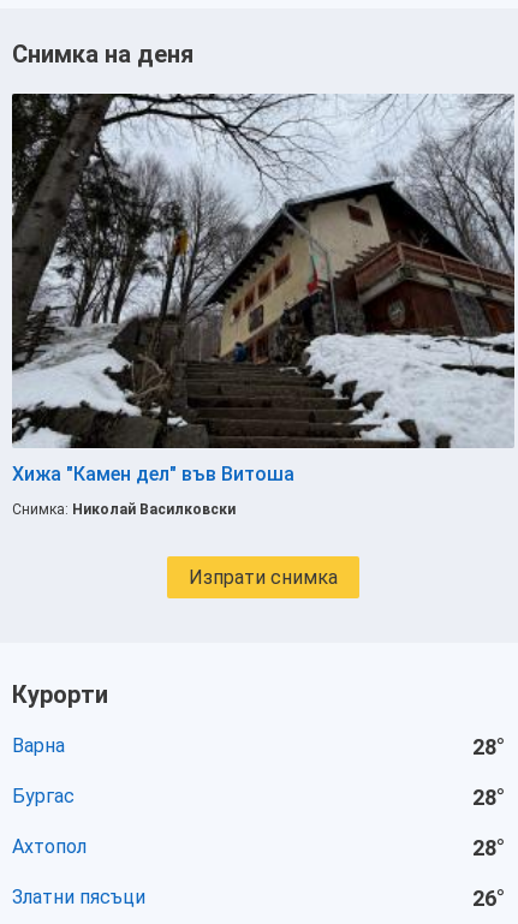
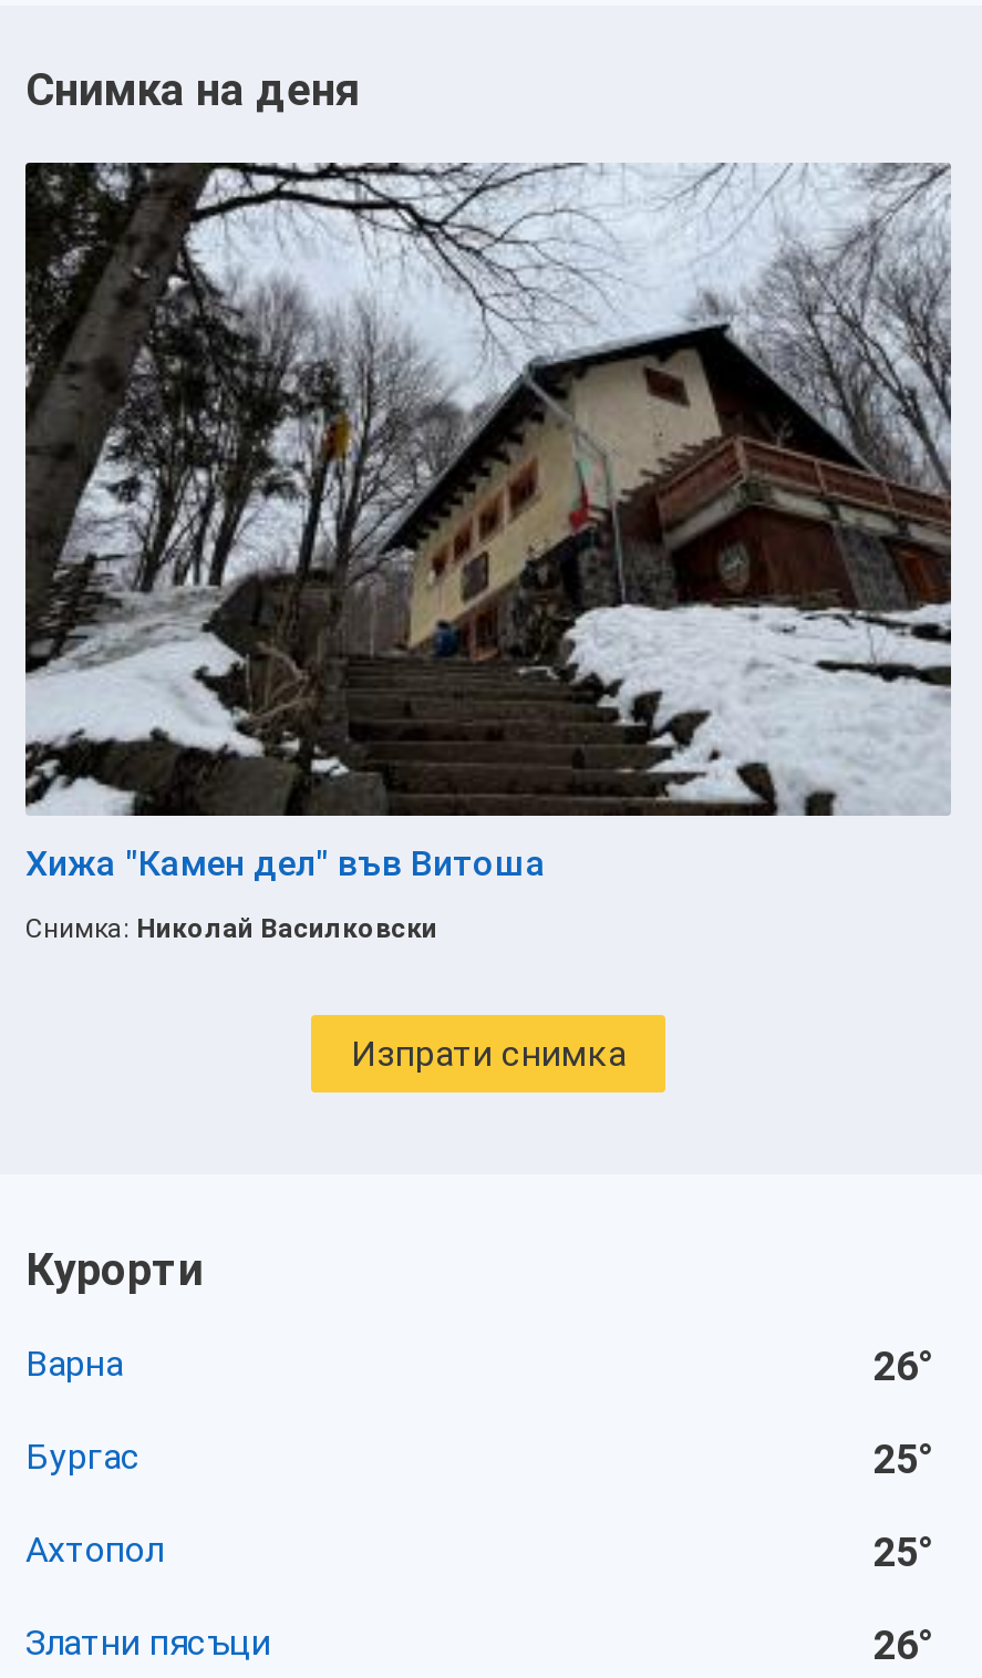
- 28°
+ 26°

- 28°
+ 25°

- 28°
+ 25°
